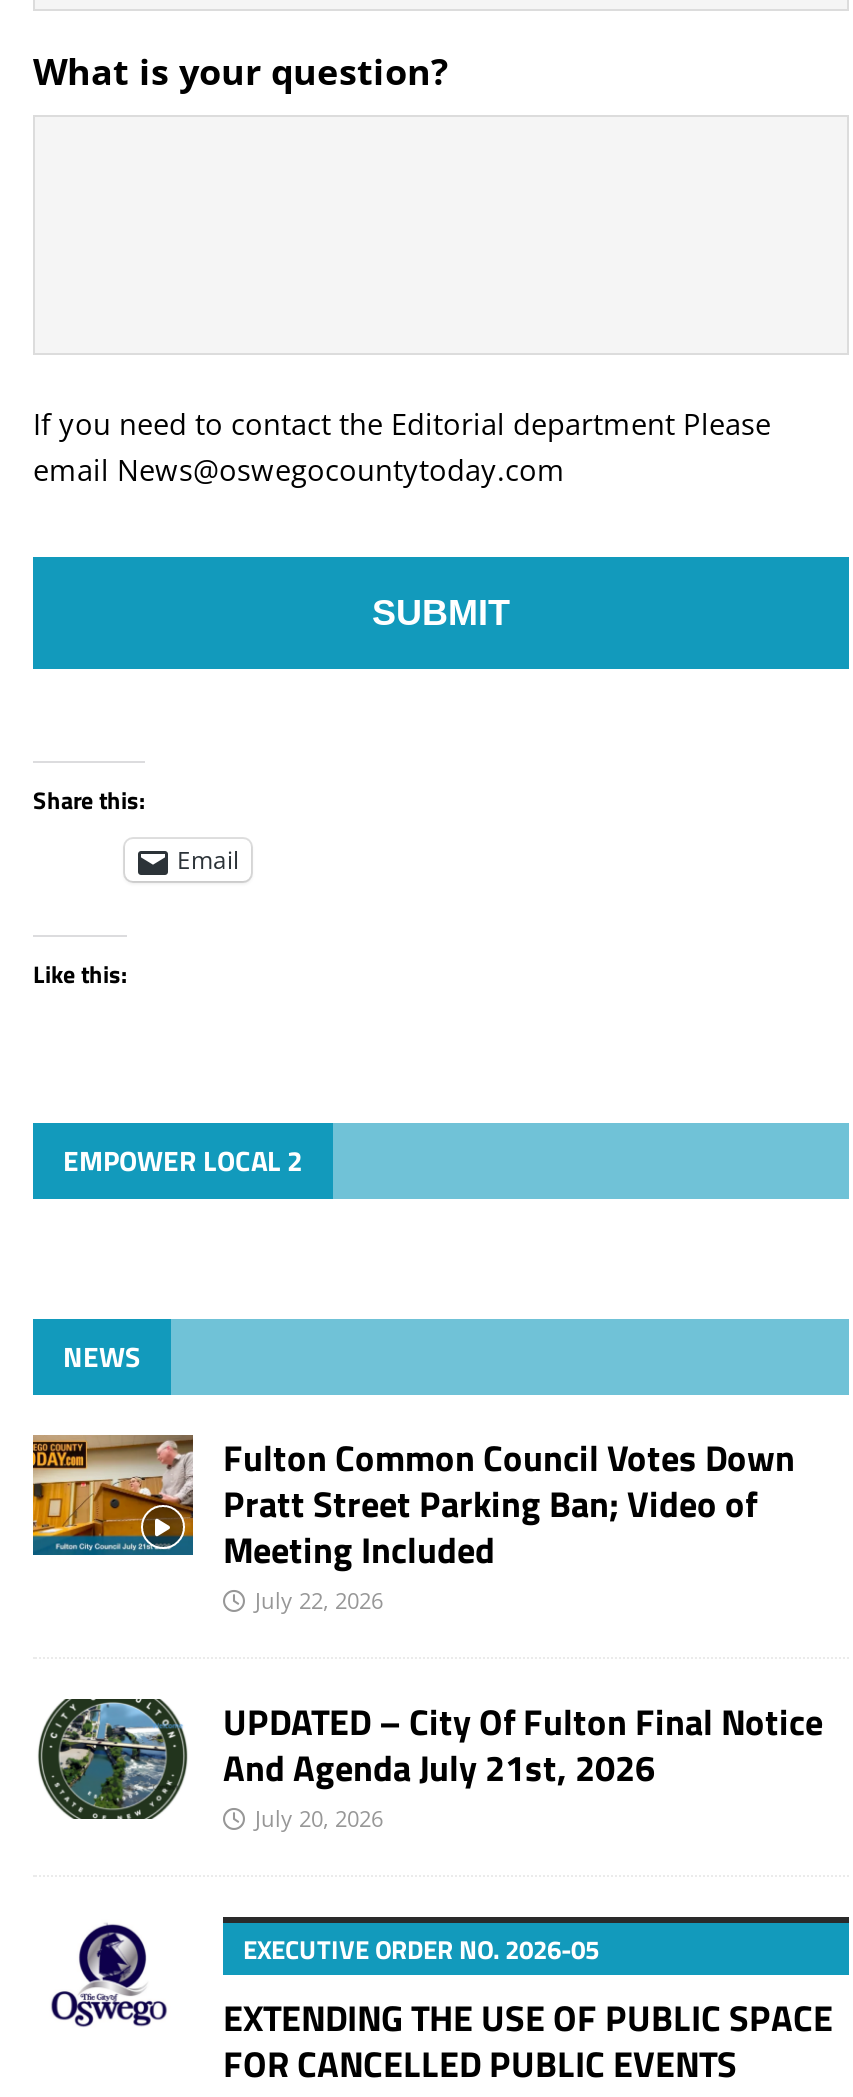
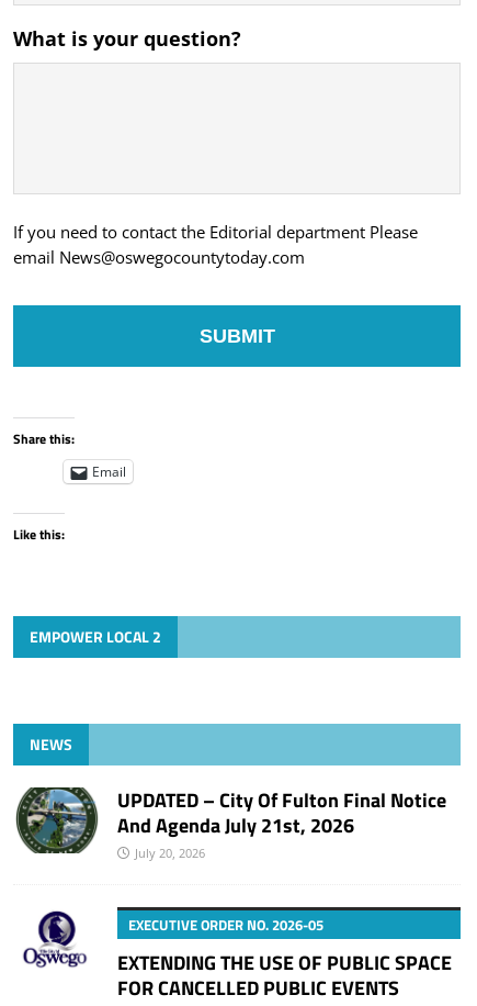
- [image]
- Fulton Common Council Votes Down
- Pratt Street Parking Ban; Video of
- Meeting Included
- July 22, 2026
